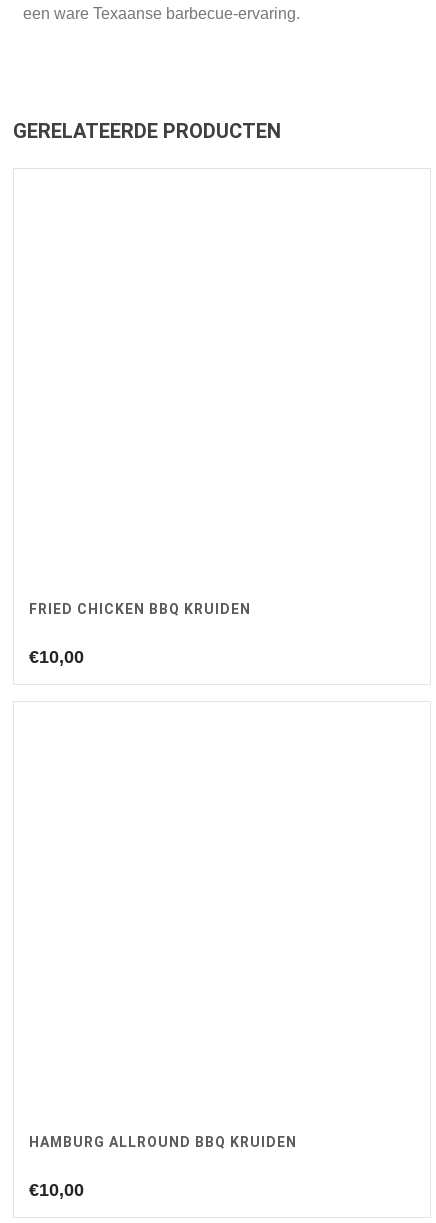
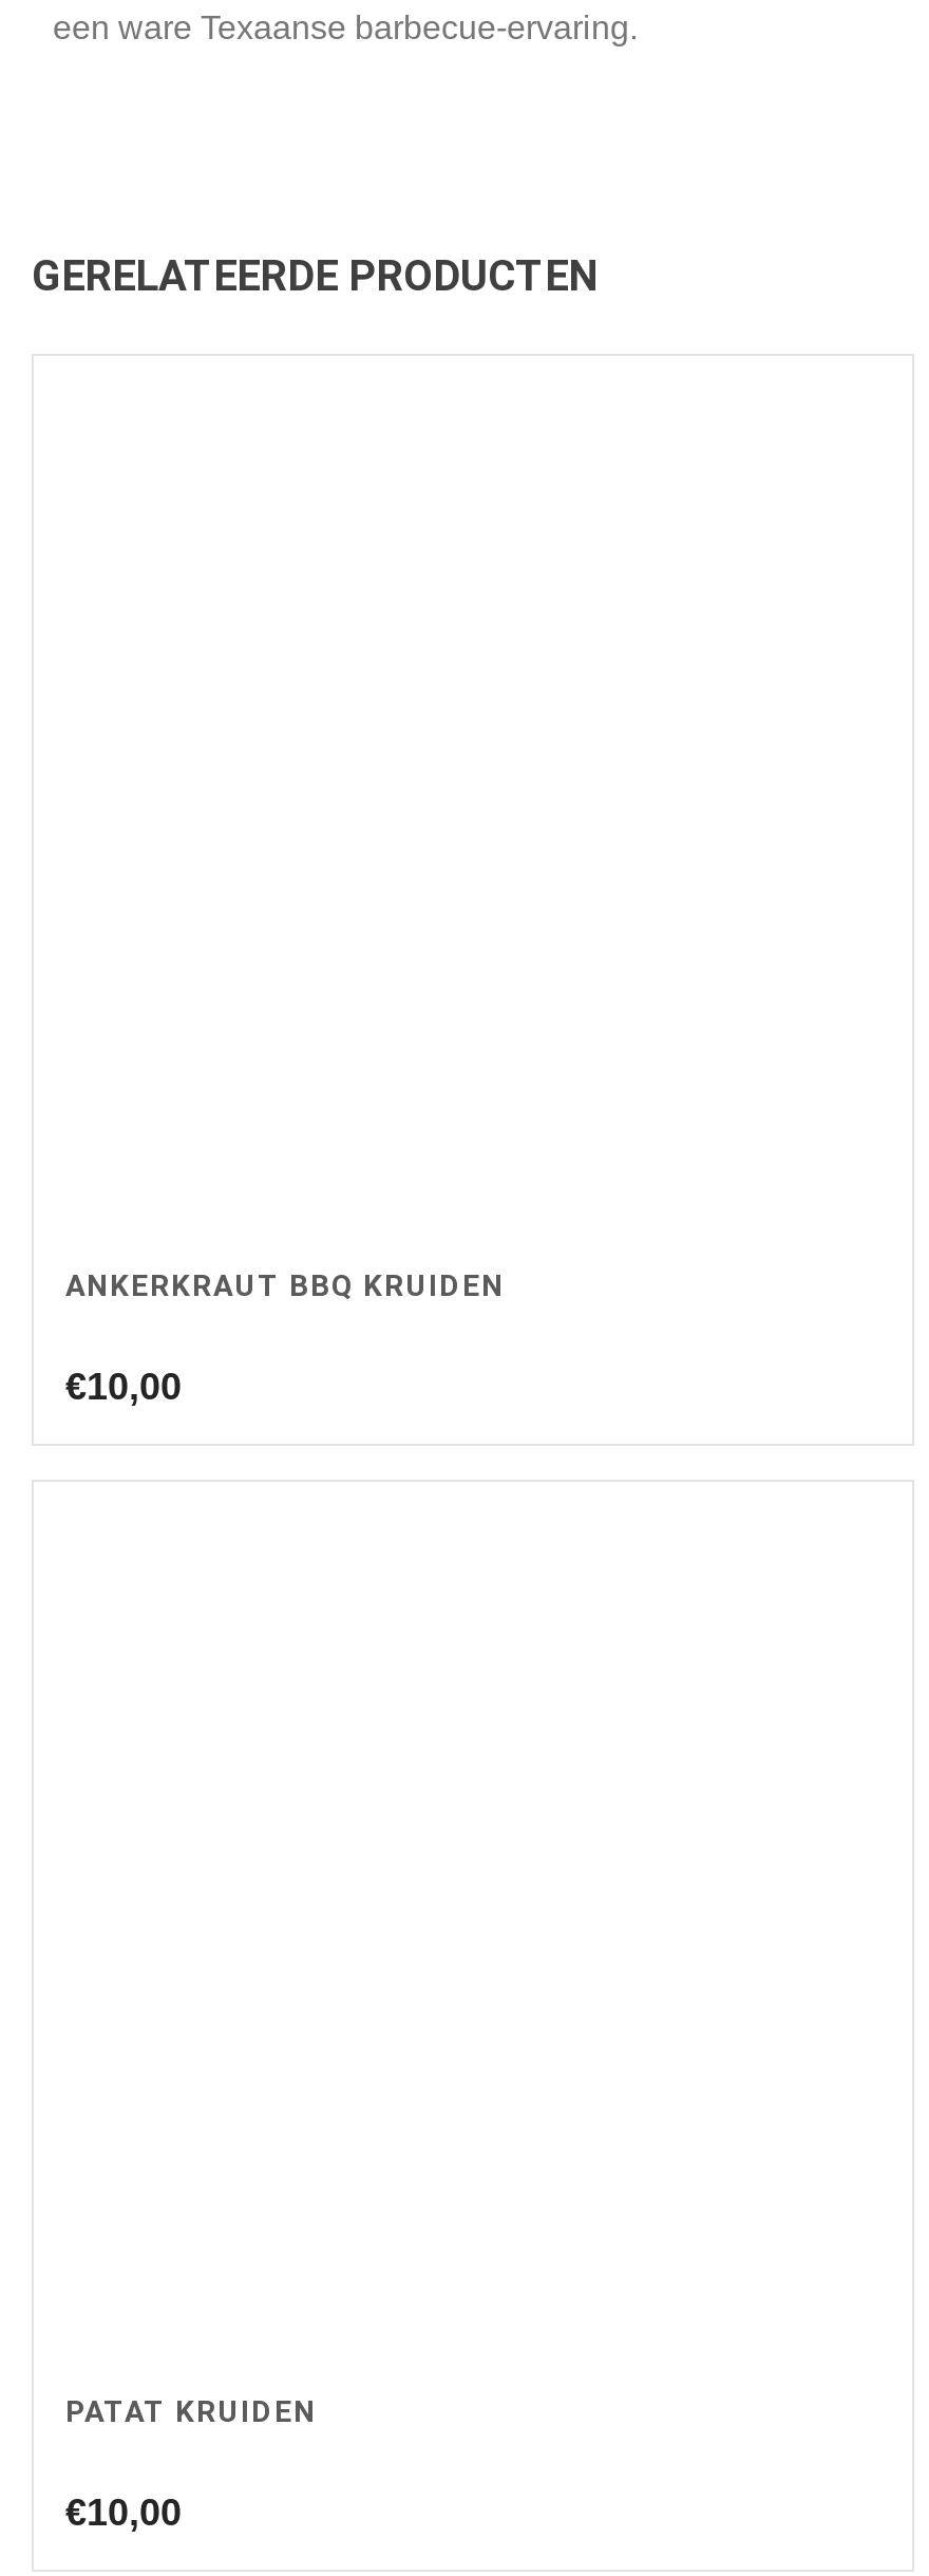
- FRIED CHICKEN BBQ KRUIDEN
+ ANKERKRAUT BBQ KRUIDEN

- HAMBURG ALLROUND BBQ KRUIDEN
+ PATAT KRUIDEN
